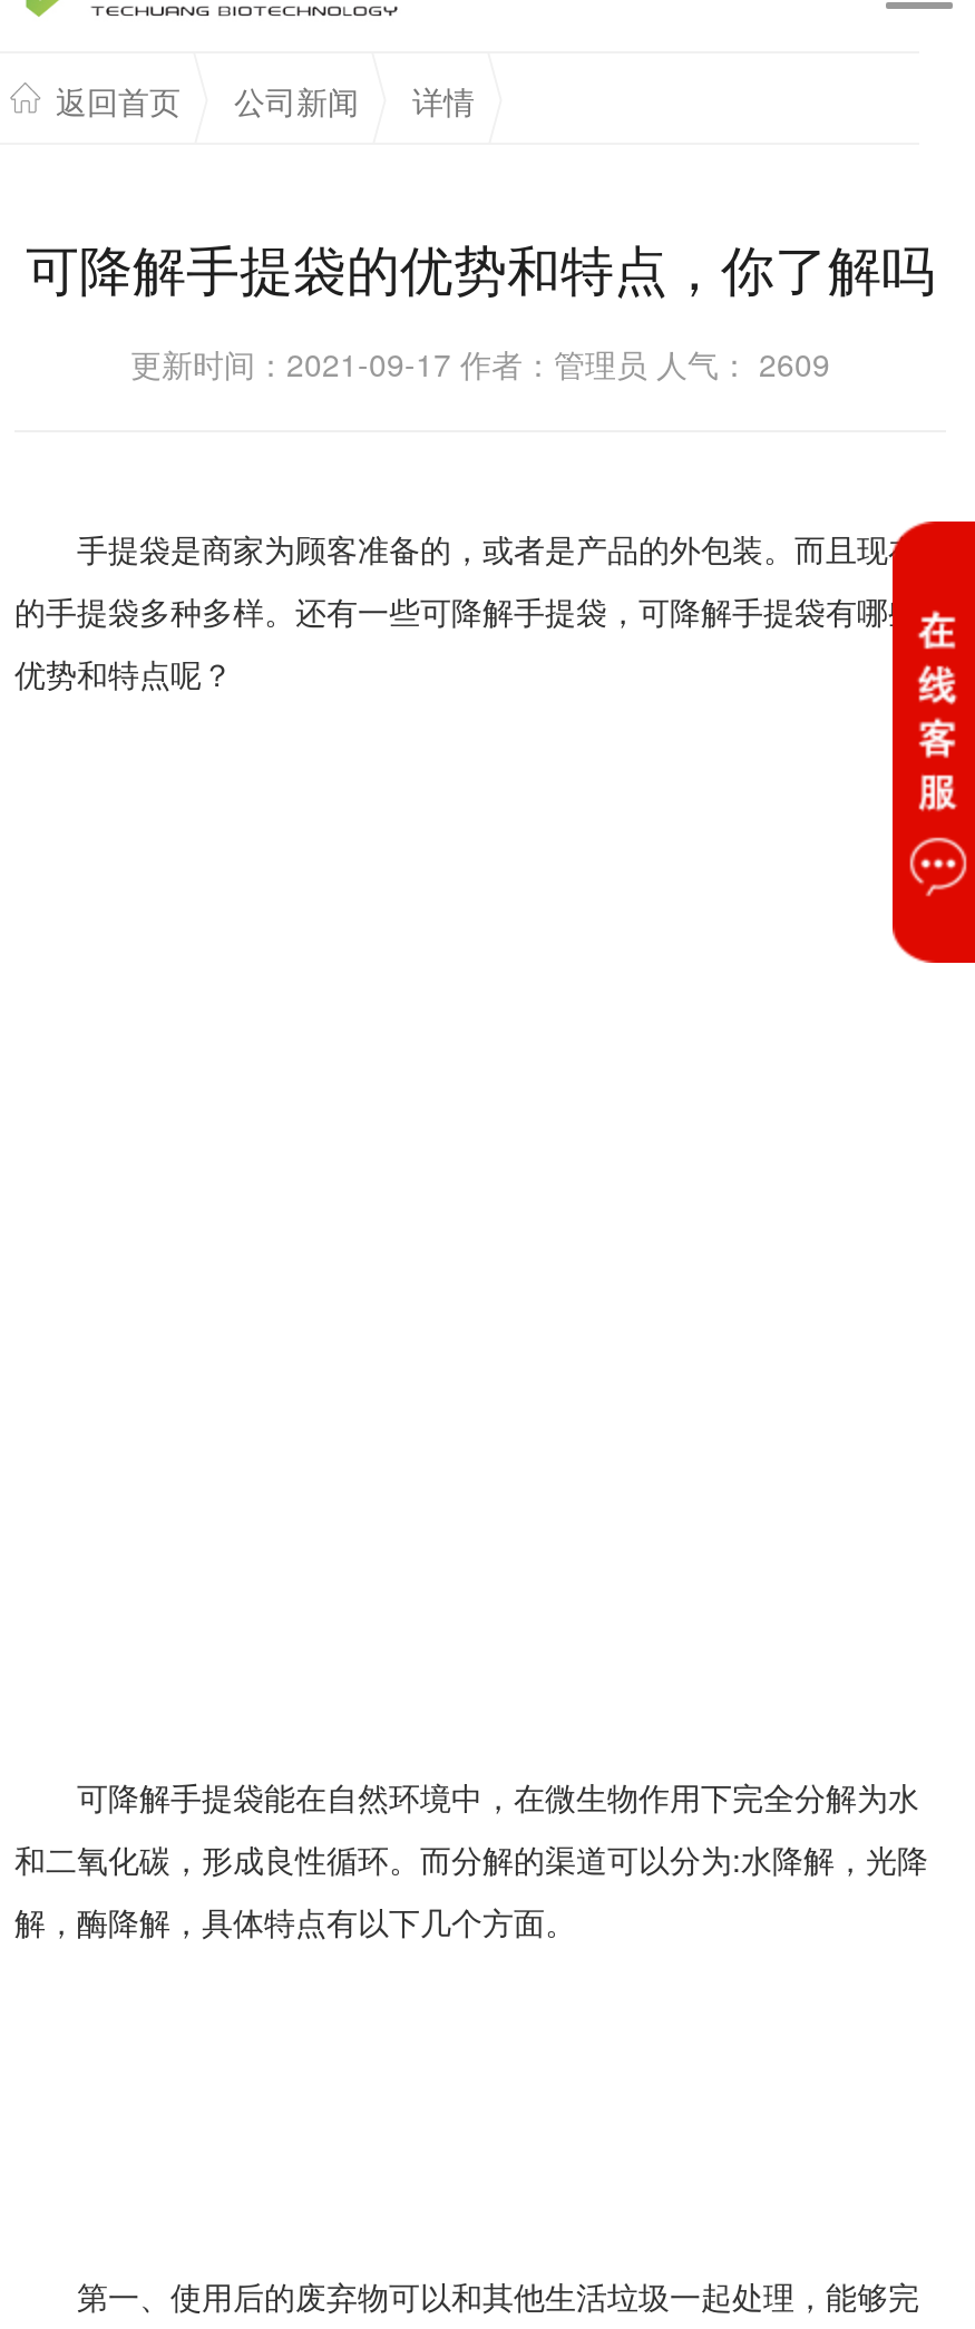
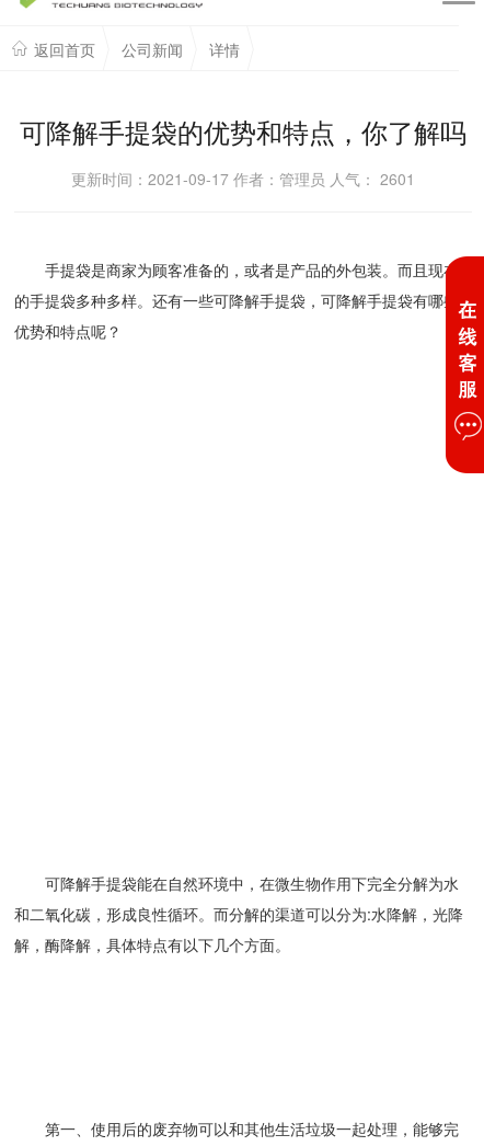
- 更新时间：2021-09-17 作者：管理员 人气：2609
+ 更新时间：2021-09-17 作者：管理员 人气：2601
